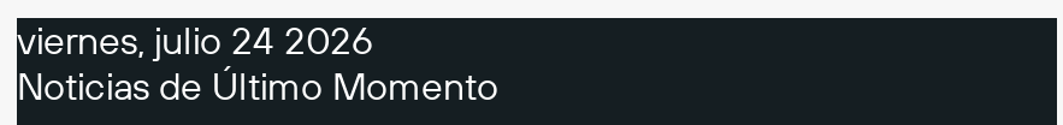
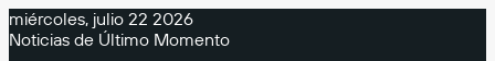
- viernes, julio 24 2026
+ miércoles, julio 22 2026
